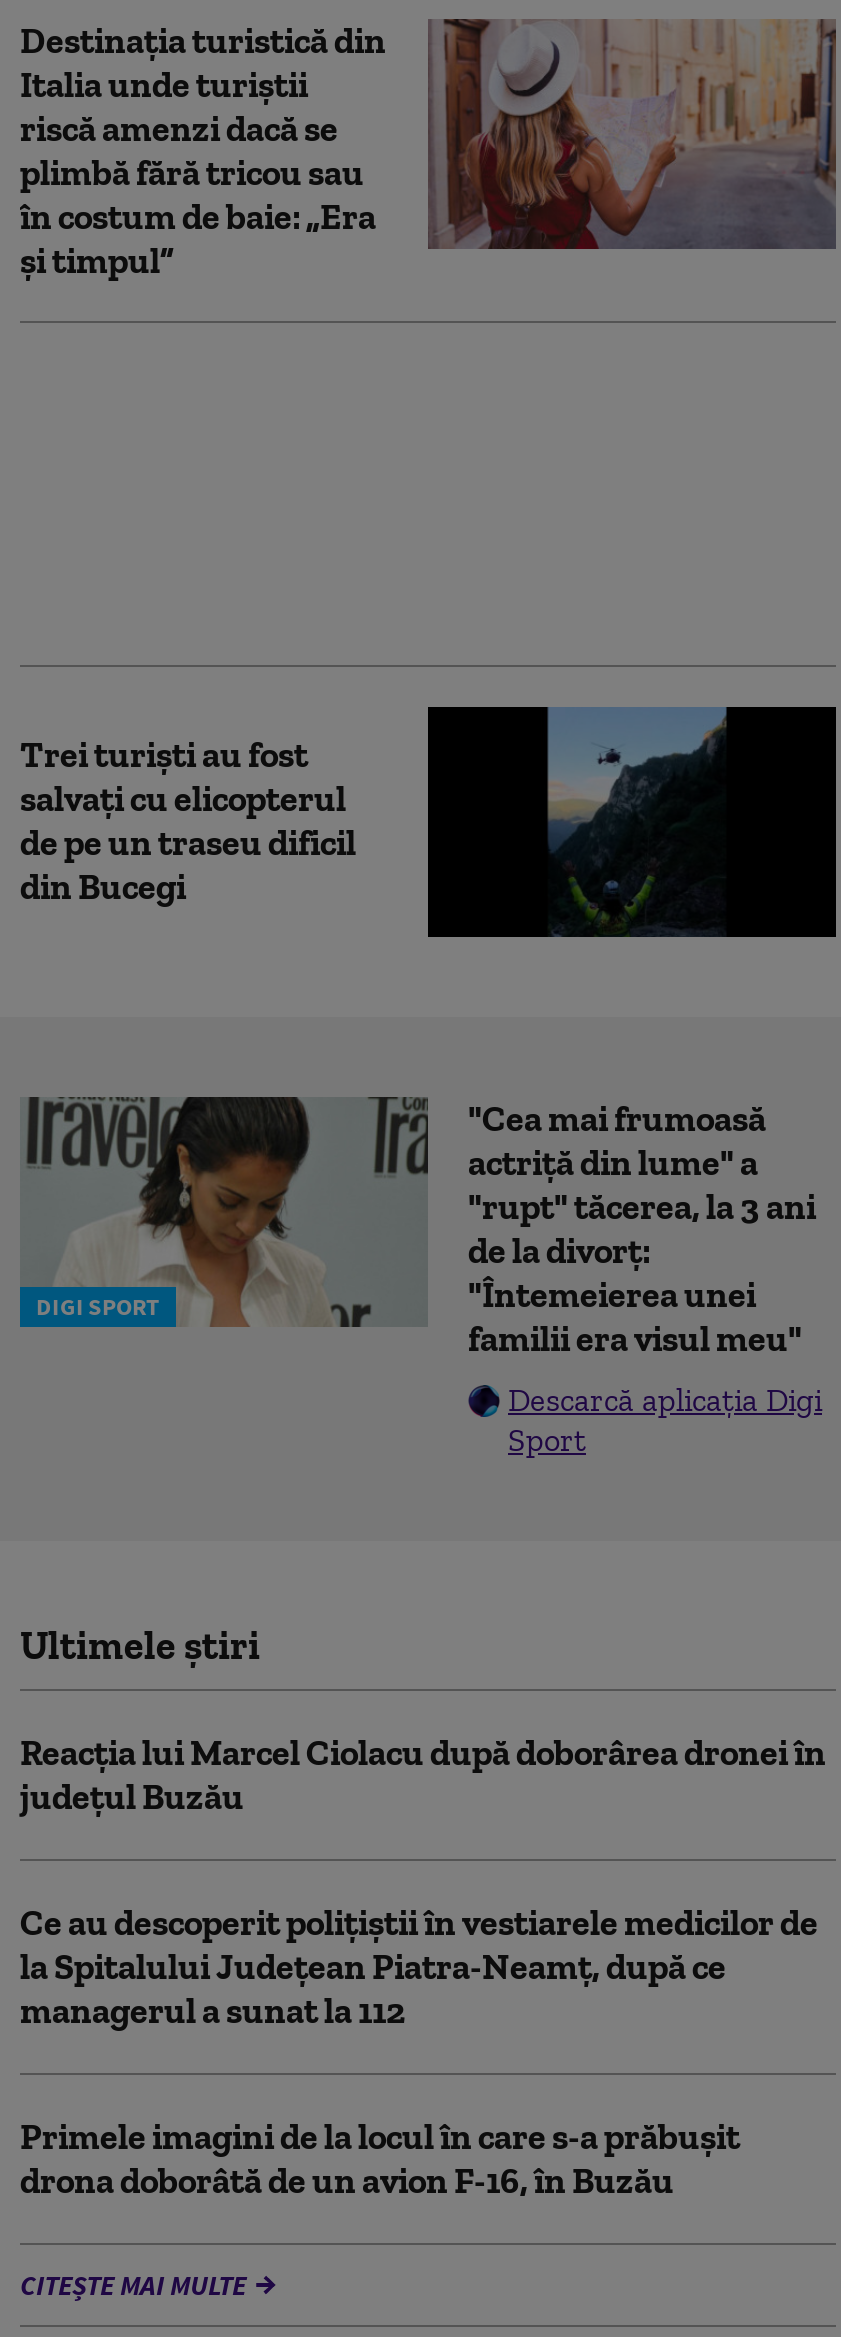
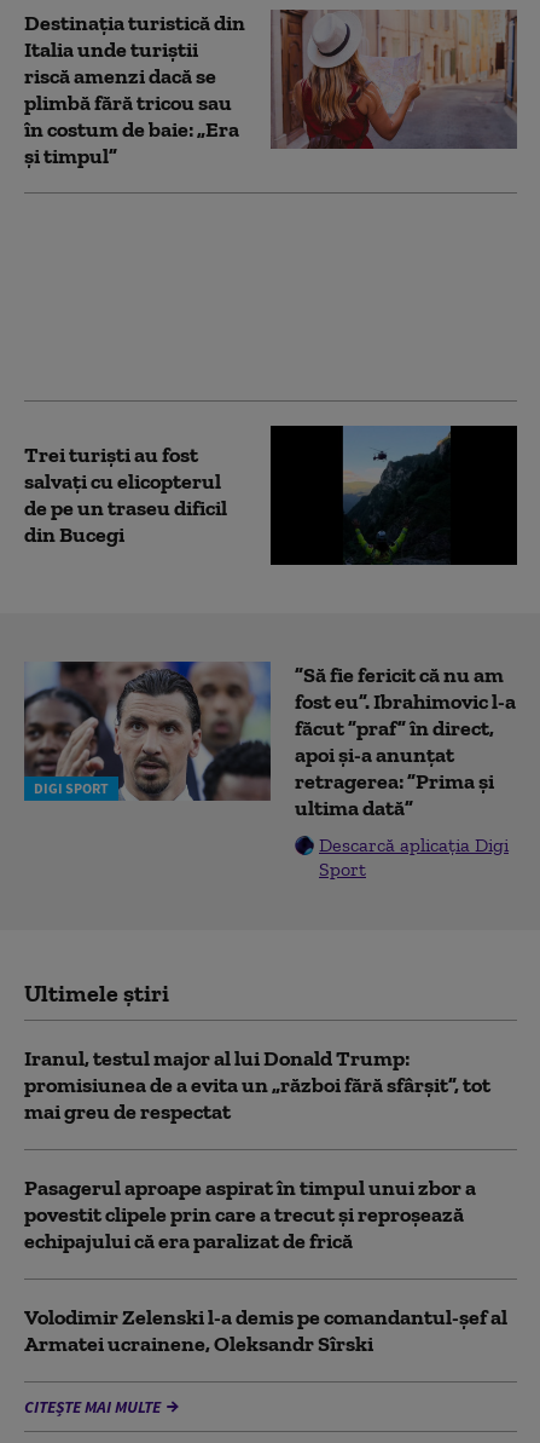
- [image]
- "Cea mai frumoasă
- actriță din lume" a
- "rupt" tăcerea, la 3 ani
- de la divorț:
- "Întemeierea unei
- familii era visul meu"
+ [image]
+ ”Să fie fericit că nu am
+ fost eu”. Ibrahimovic l-a
+ făcut ”praf” în direct,
+ apoi și-a anunțat
+ retragerea: ”Prima și
+ ultima dată”

- Reacția lui Marcel Ciolacu după doborârea dronei în
- județul Buzău
+ Iranul, testul major al lui Donald Trump:
+ promisiunea de a evita un „război fără sfârșit”, tot
+ mai greu de respectat

- Ce au descoperit poliţiştii în vestiarele medicilor de
- la Spitalului Județean Piatra-Neamţ, după ce
- managerul a sunat la 112
+ Pasagerul aproape aspirat în timpul unui zbor a
+ povestit clipele prin care a trecut și reproșează
+ echipajului că era paralizat de frică

- Primele imagini de la locul în care s-a prăbușit
- drona doborâtă de un avion F-16, în Buzău
+ Volodimir Zelenski l-a demis pe comandantul-șef al
+ Armatei ucrainene, Oleksandr Sîrski
